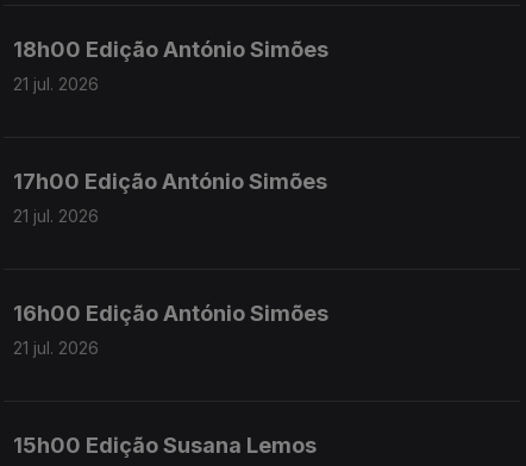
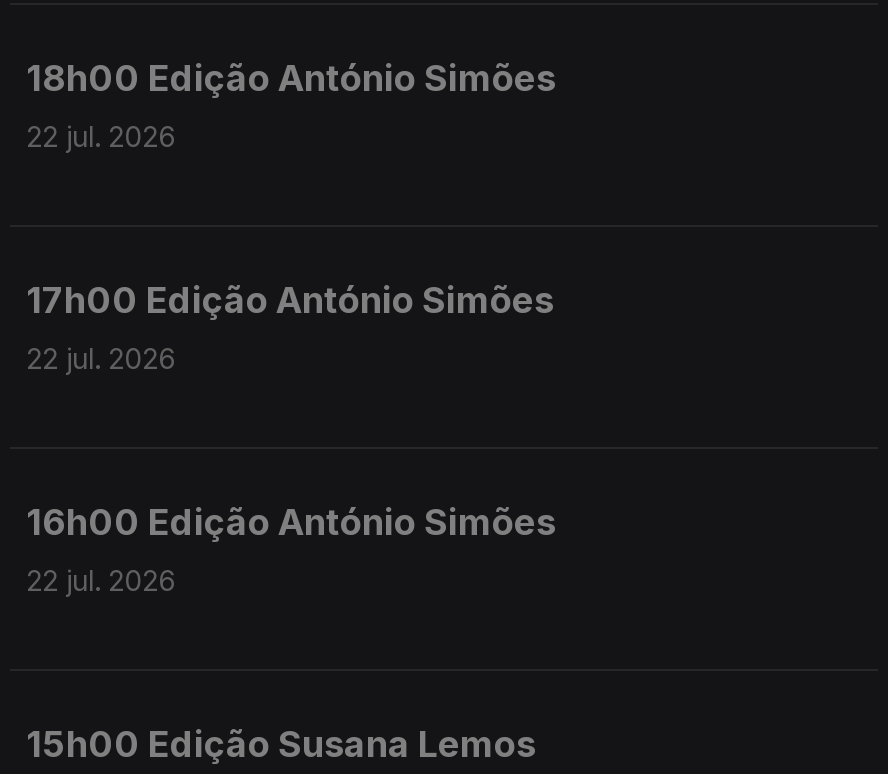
- 21 jul. 2026
+ 22 jul. 2026

- 21 jul. 2026
+ 22 jul. 2026

- 21 jul. 2026
+ 22 jul. 2026
